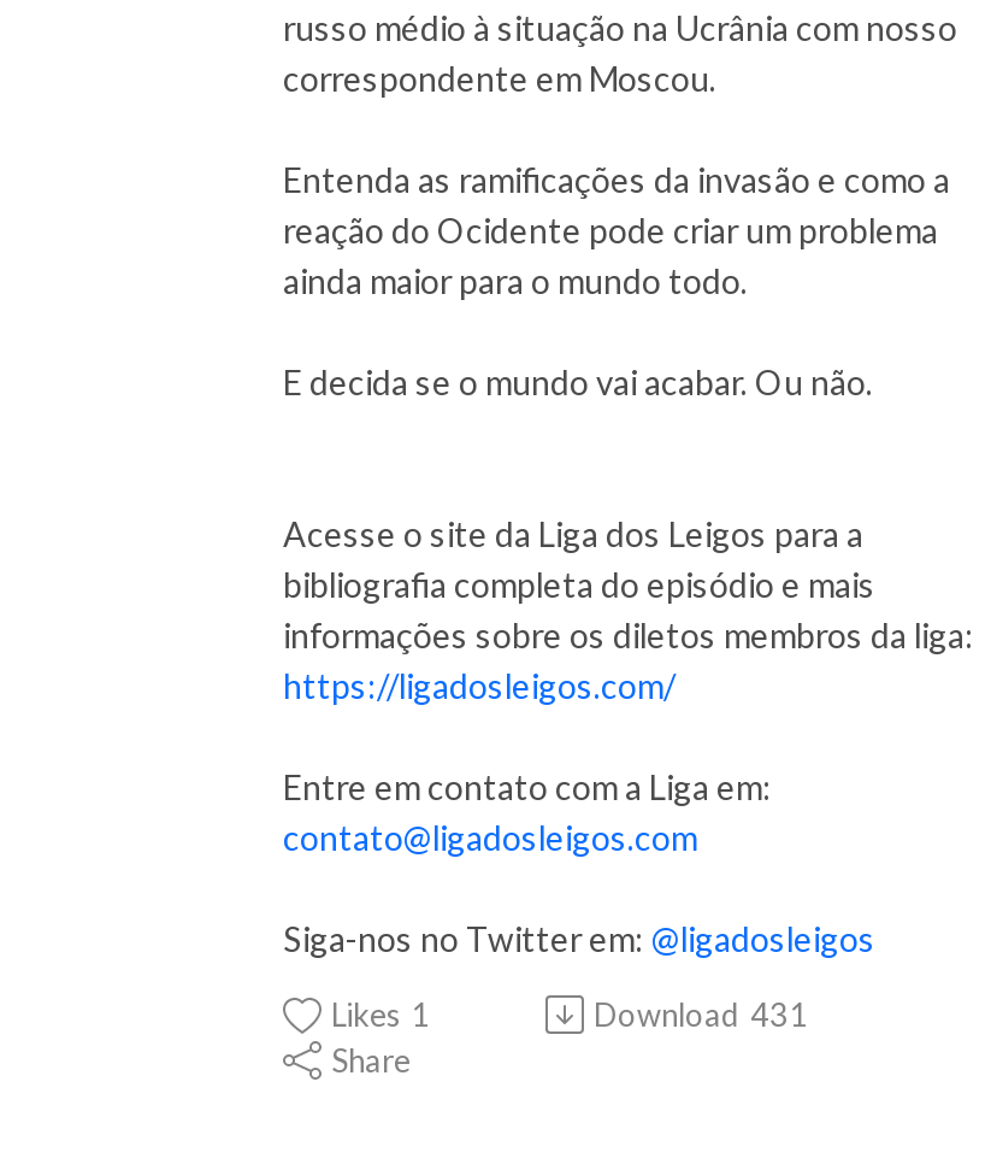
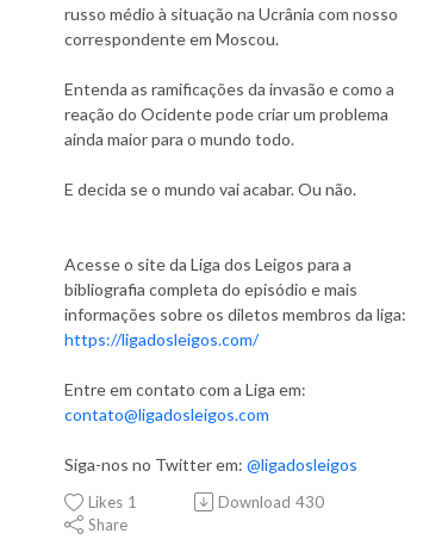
- Download 431
+ Download 430
